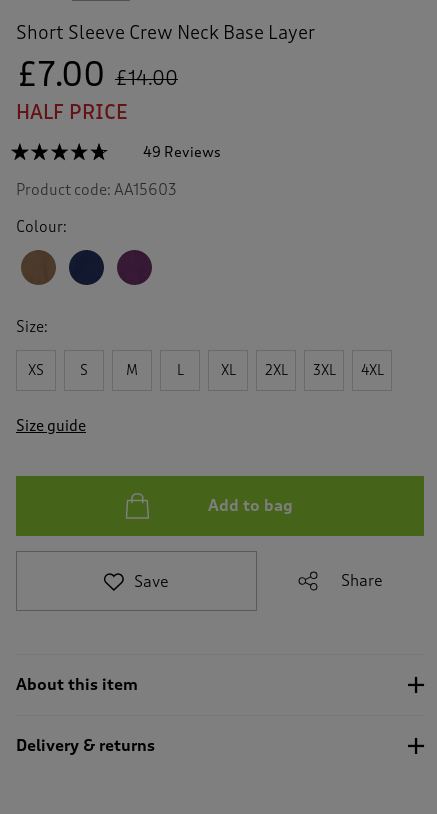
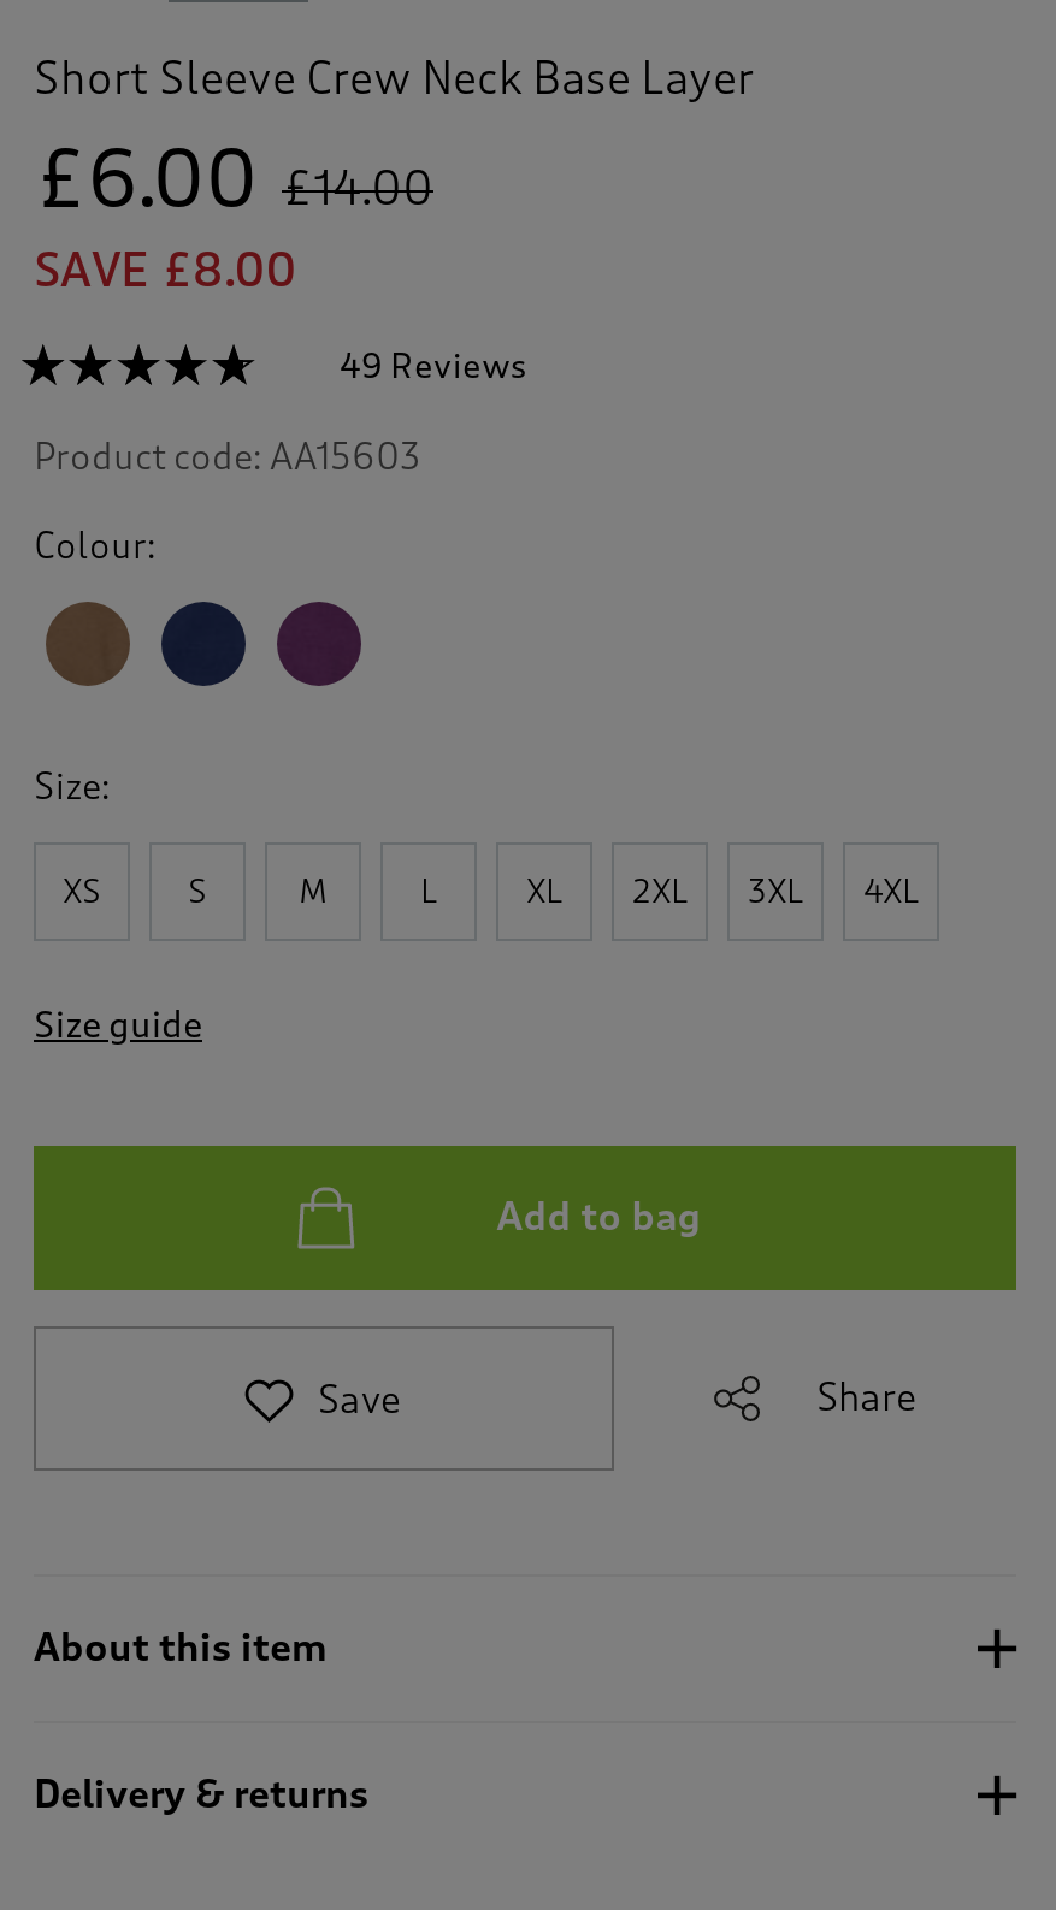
- £7.00
- HALF PRICE
+ £6.00
+ SAVE £8.00
